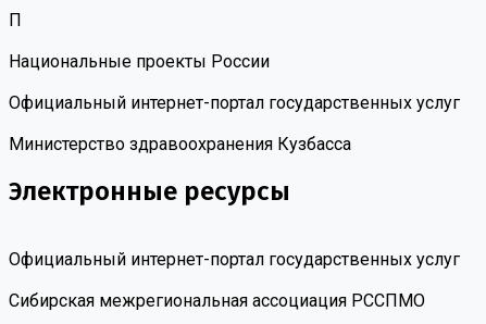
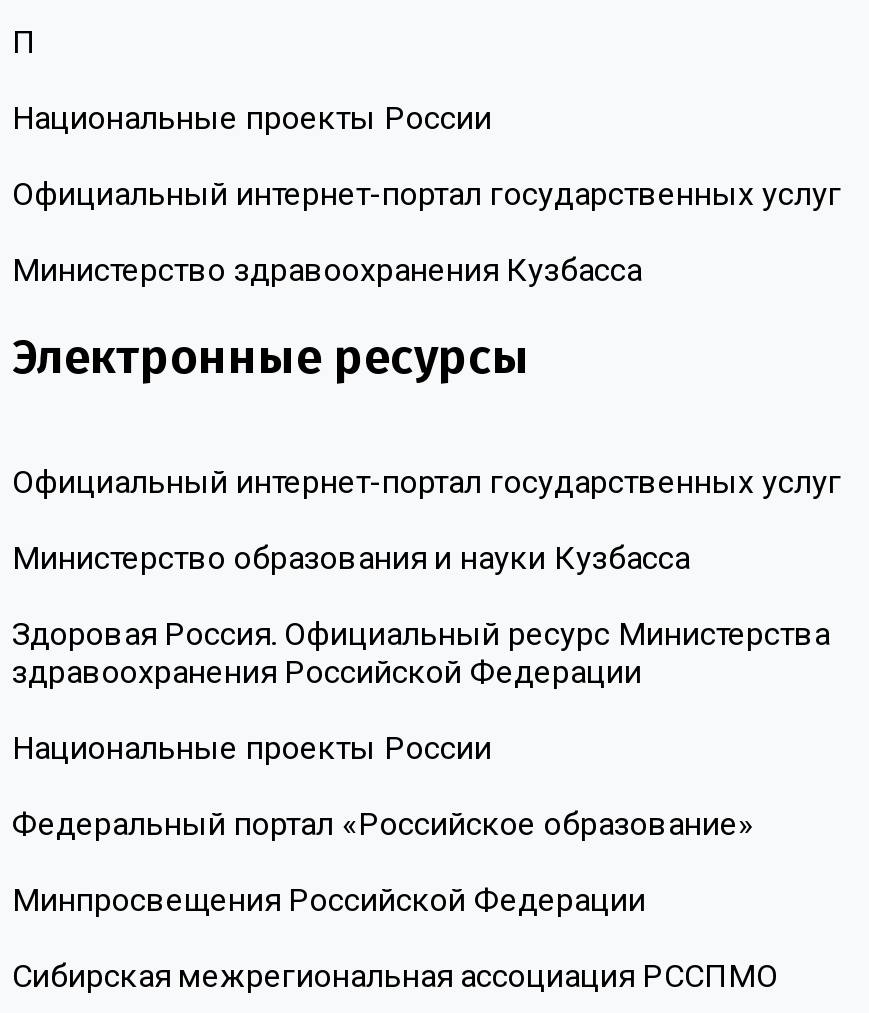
+ Министерство образования и науки Кузбасса
+ Здоровая Россия. Официальный ресурс Министерства
+ здравоохранения Российской Федерации
+ Национальные проекты России
+ Федеральный портал «Российское образование»
+ Минпросвещения Российской Федерации
